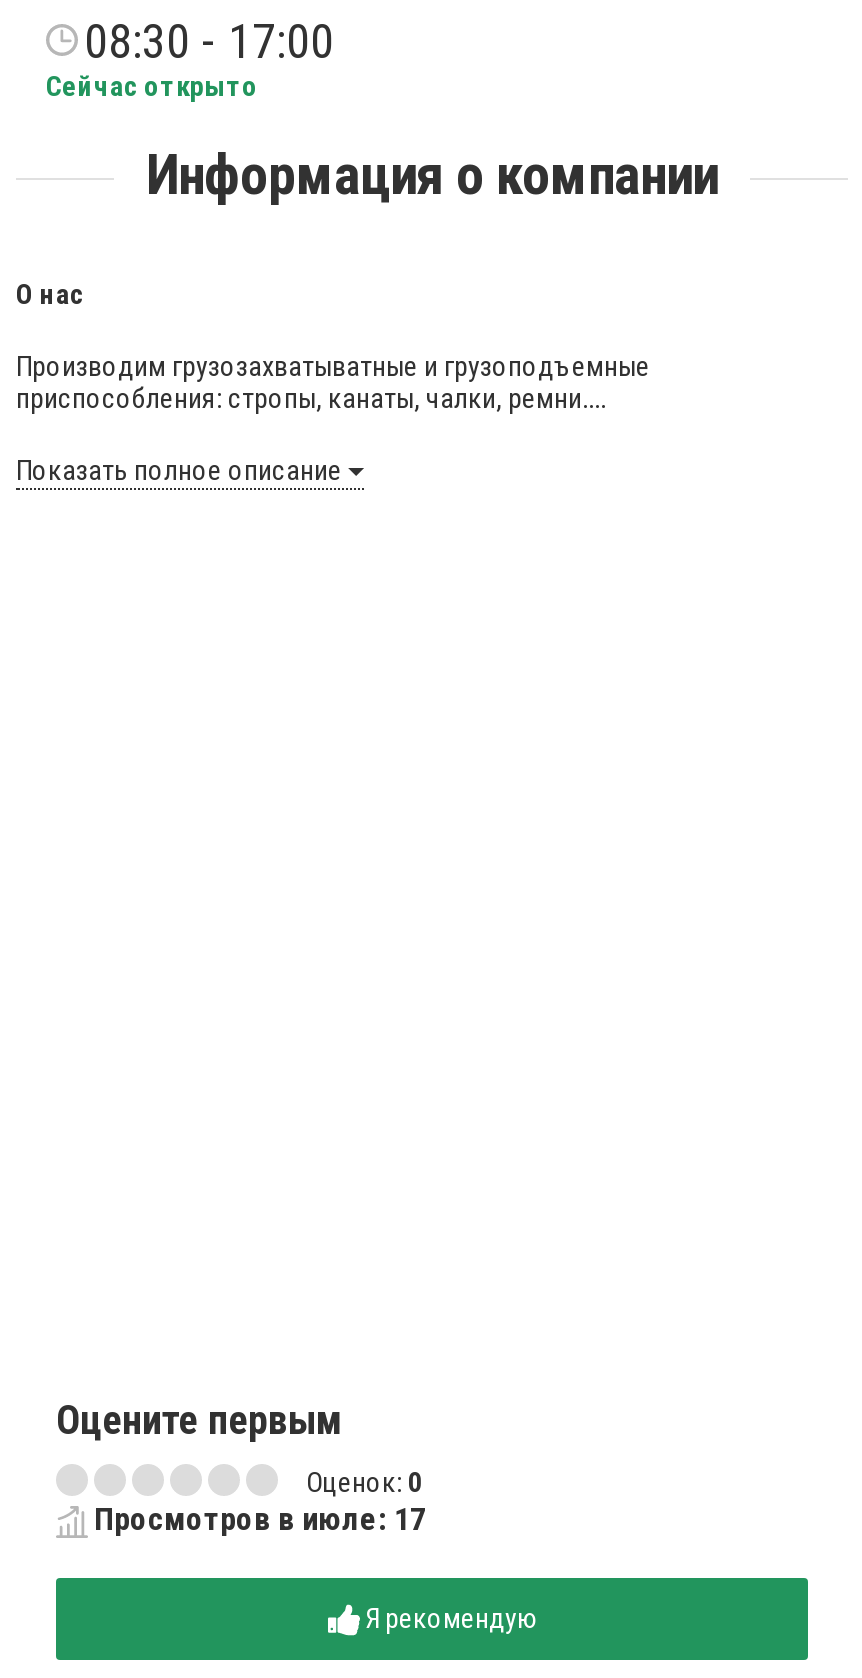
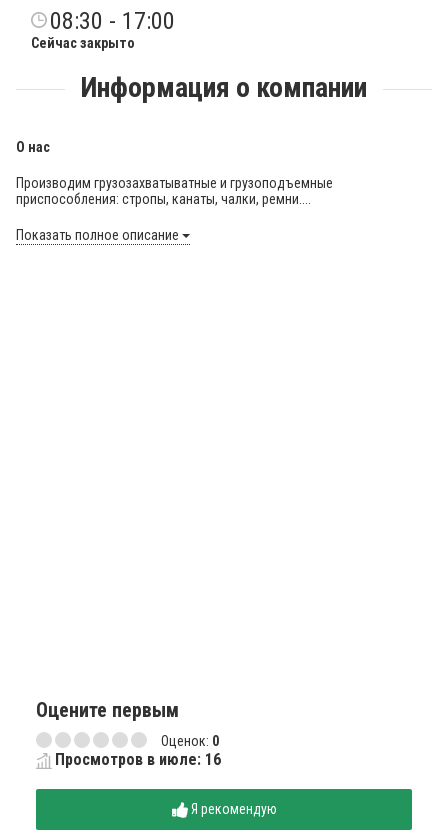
- Сейчас открыто
+ Сейчас закрыто

- Просмотров в июле: 17
+ Просмотров в июле: 16
